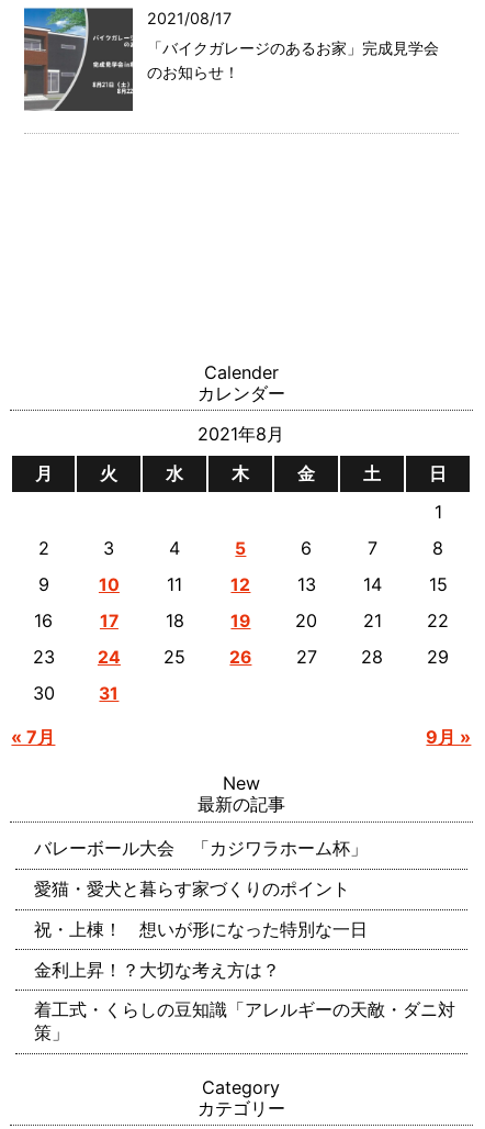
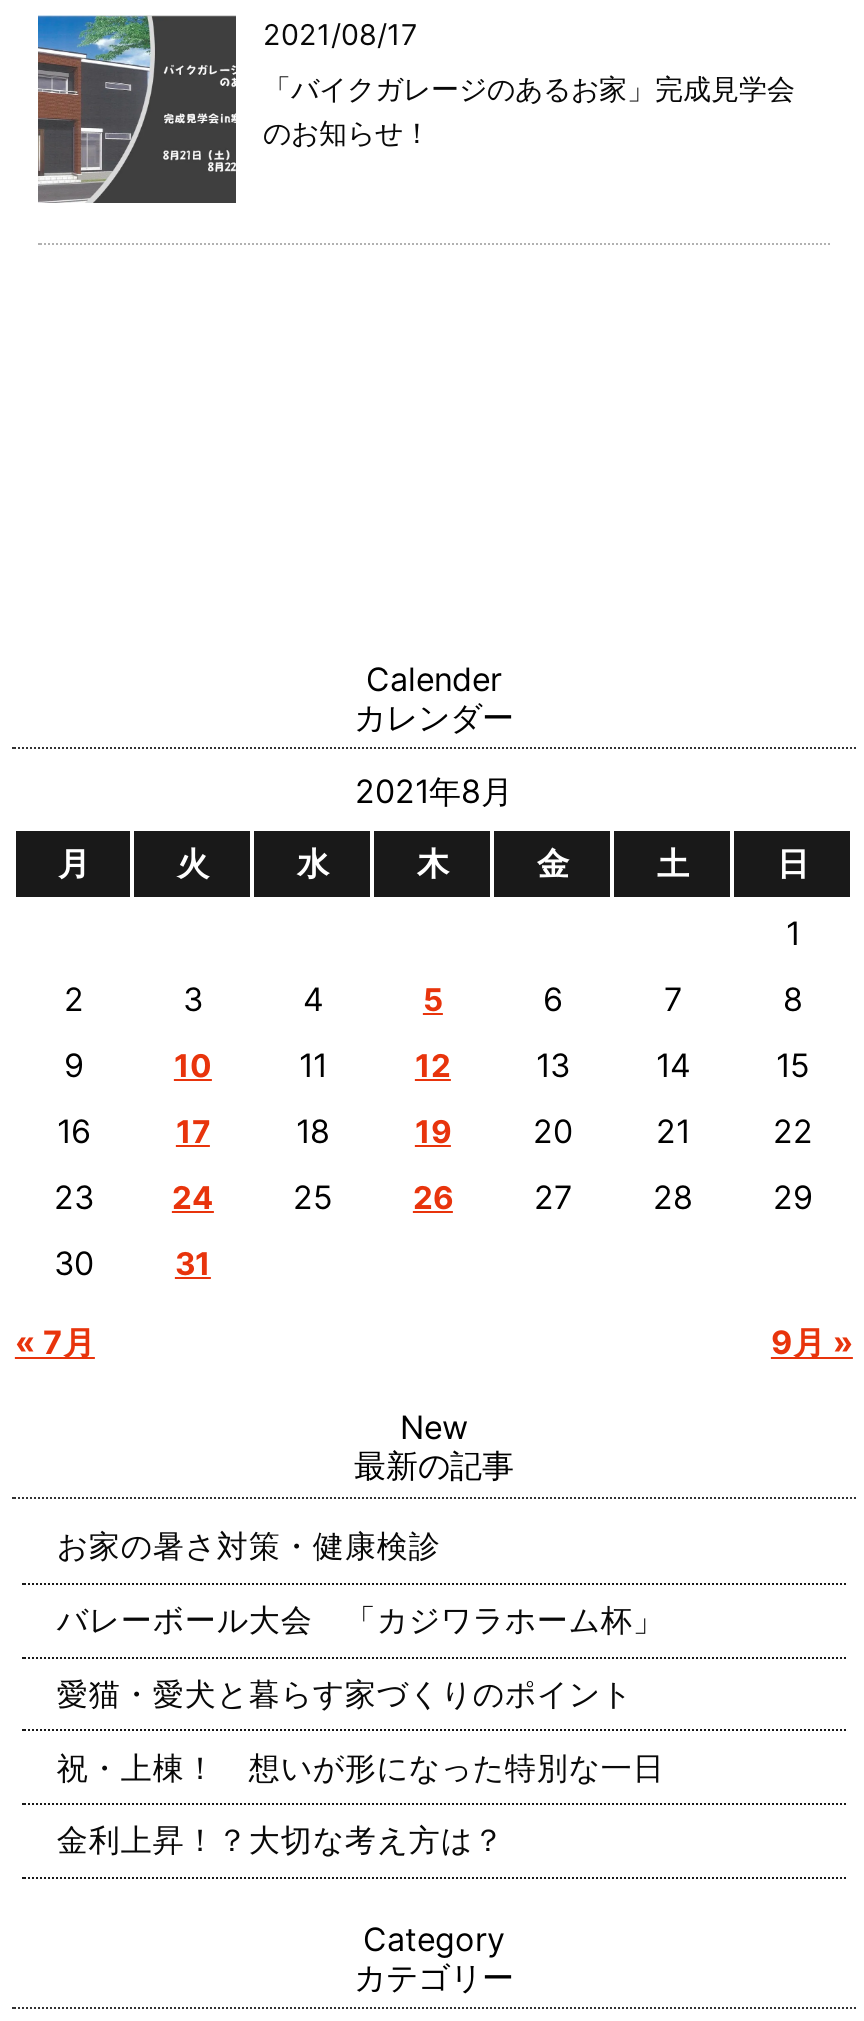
+ お家の暑さ対策・健康検診

moved down: バレーボール大会 「カジワラホーム杯」 | 愛猫・愛犬と暮らす家づくりのポイント | 祝・上棟！ 想いが形になった特別な一日 | 金利上昇！？大切な考え方は？

- 着工式・くらしの豆知識「アレルギーの天敵・ダニ対
- 策」
